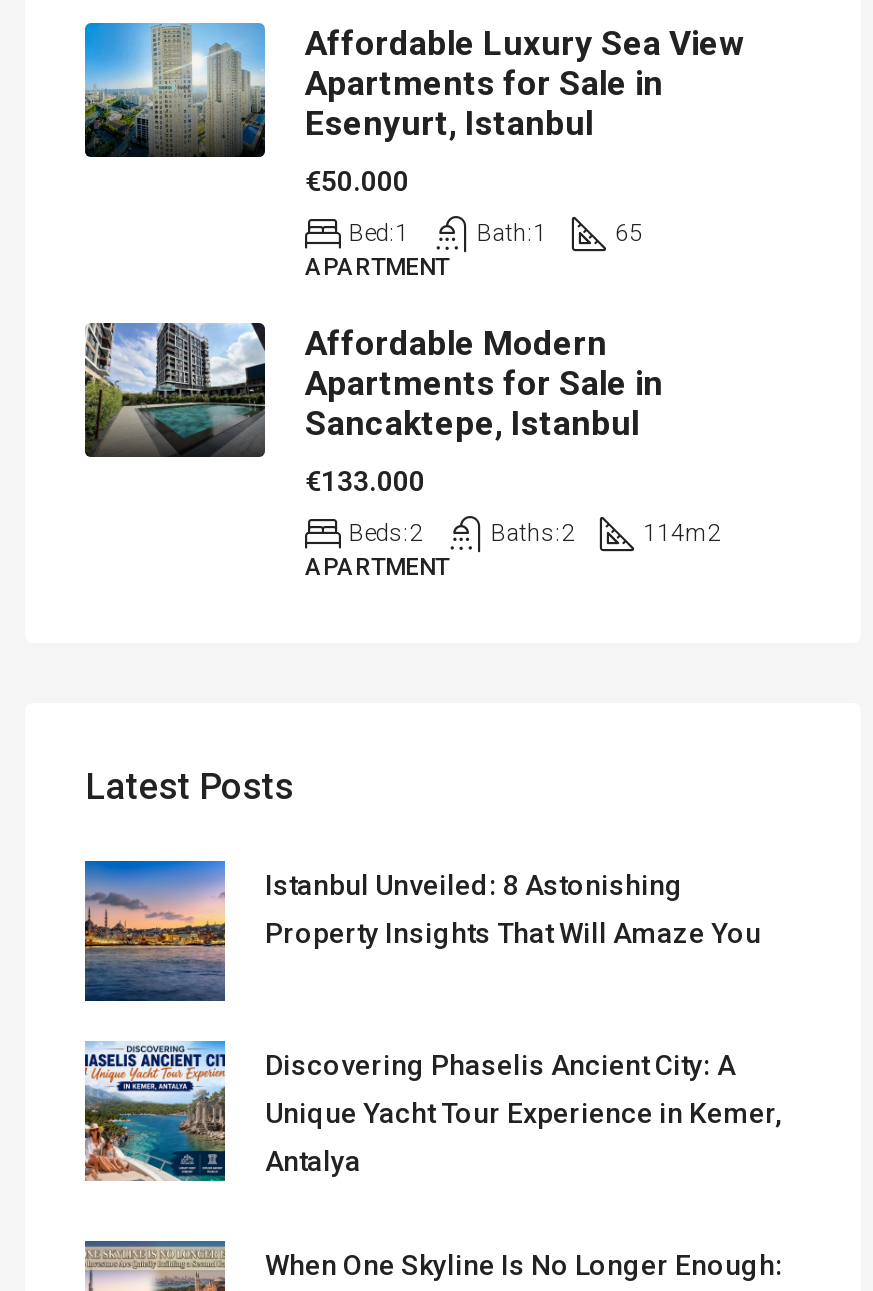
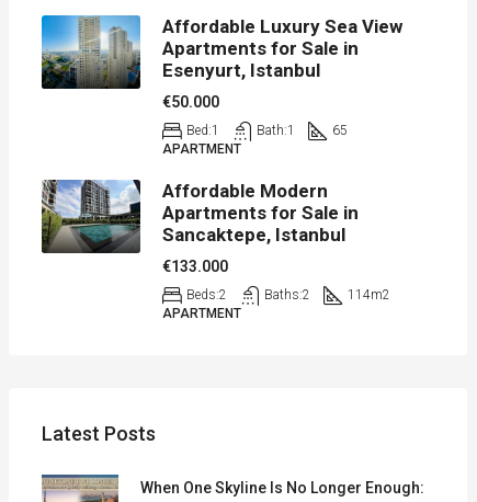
- [image]
- Istanbul Unveiled: 8 Astonishing
- Property Insights That Will Amaze You

- [image]
- Discovering Phaselis Ancient City: A
- Unique Yacht Tour Experience in Kemer,
- Antalya
